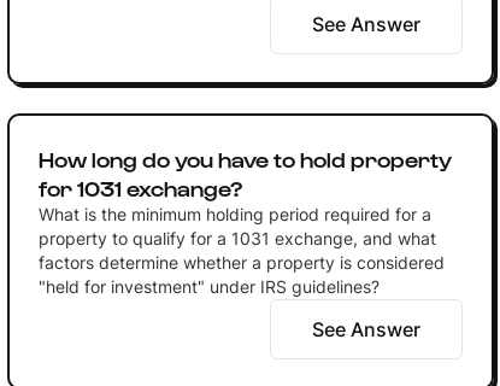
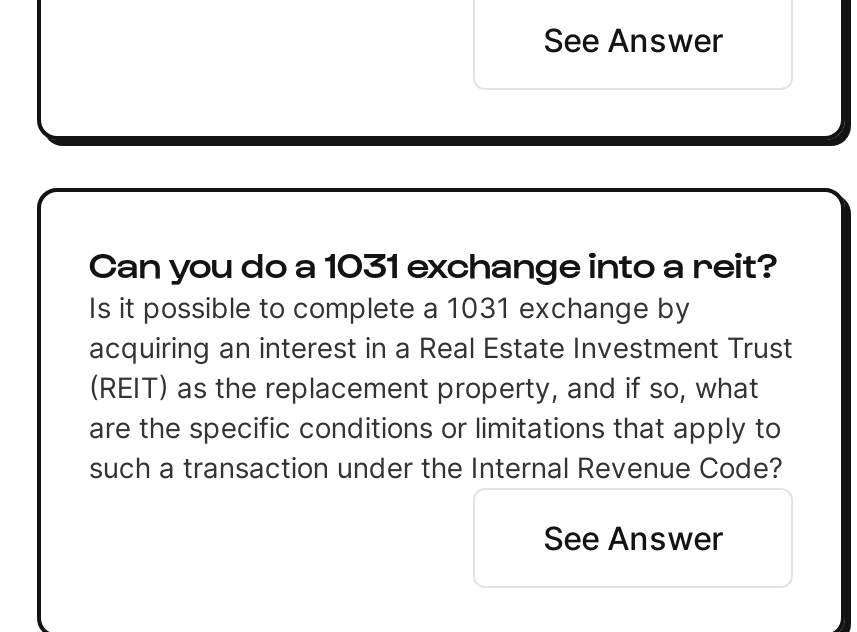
- How long do you have to hold property
- for 1031 exchange?
- What is the minimum holding period required for a
- property to qualify for a 1031 exchange, and what
- factors determine whether a property is considered
- "held for investment" under IRS guidelines?
+ Can you do a 1031 exchange into a reit?
+ Is it possible to complete a 1031 exchange by
+ acquiring an interest in a Real Estate Investment Trust
+ (REIT) as the replacement property, and if so, what
+ are the specific conditions or limitations that apply to
+ such a transaction under the Internal Revenue Code?
